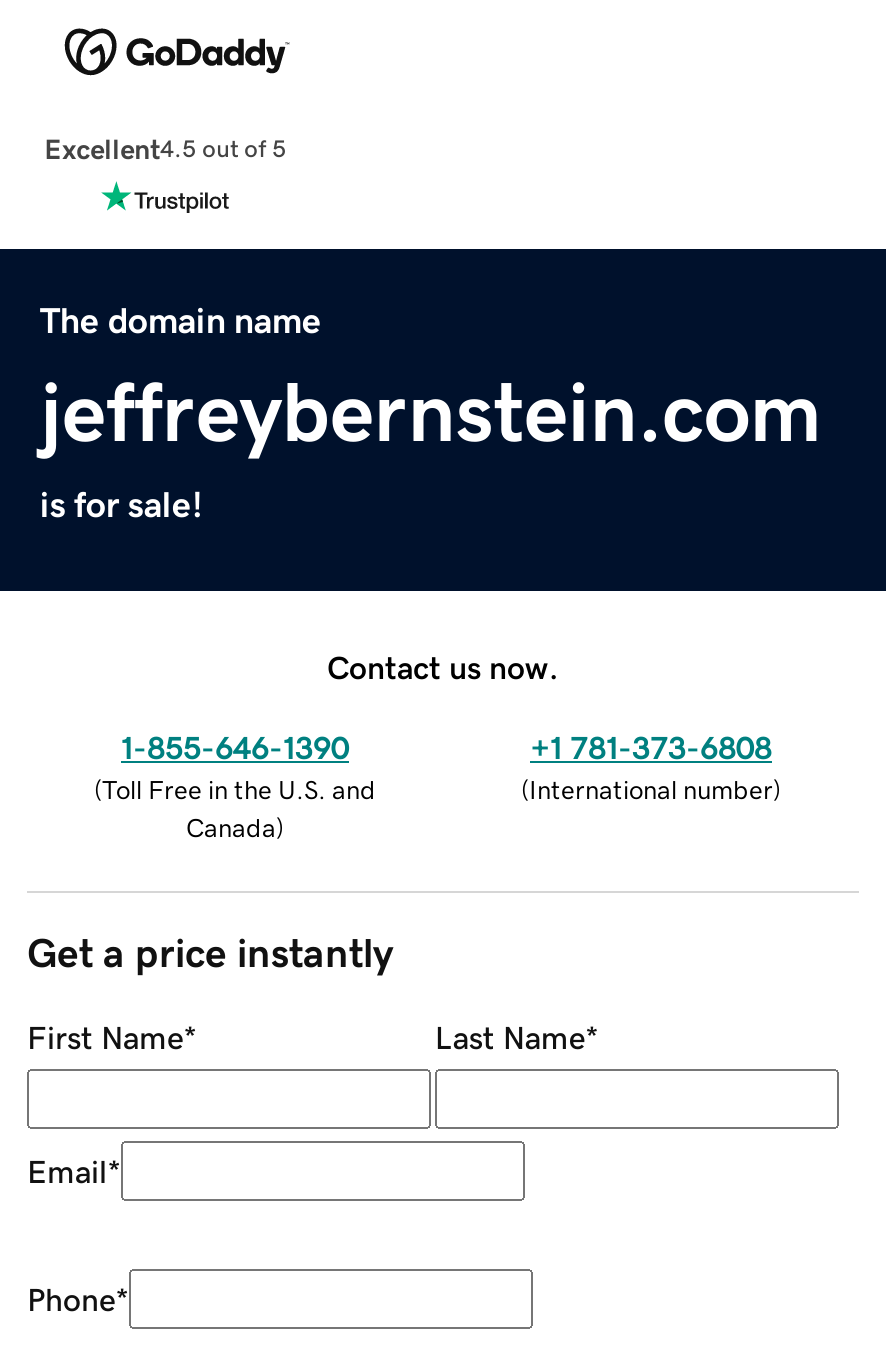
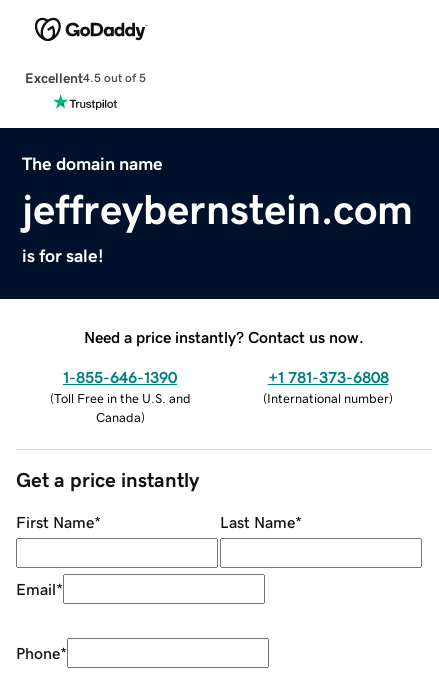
- Contact us now.
+ Need a price instantly? Contact us now.
